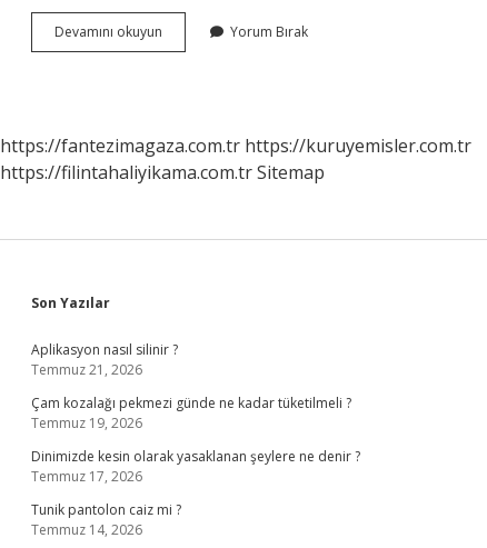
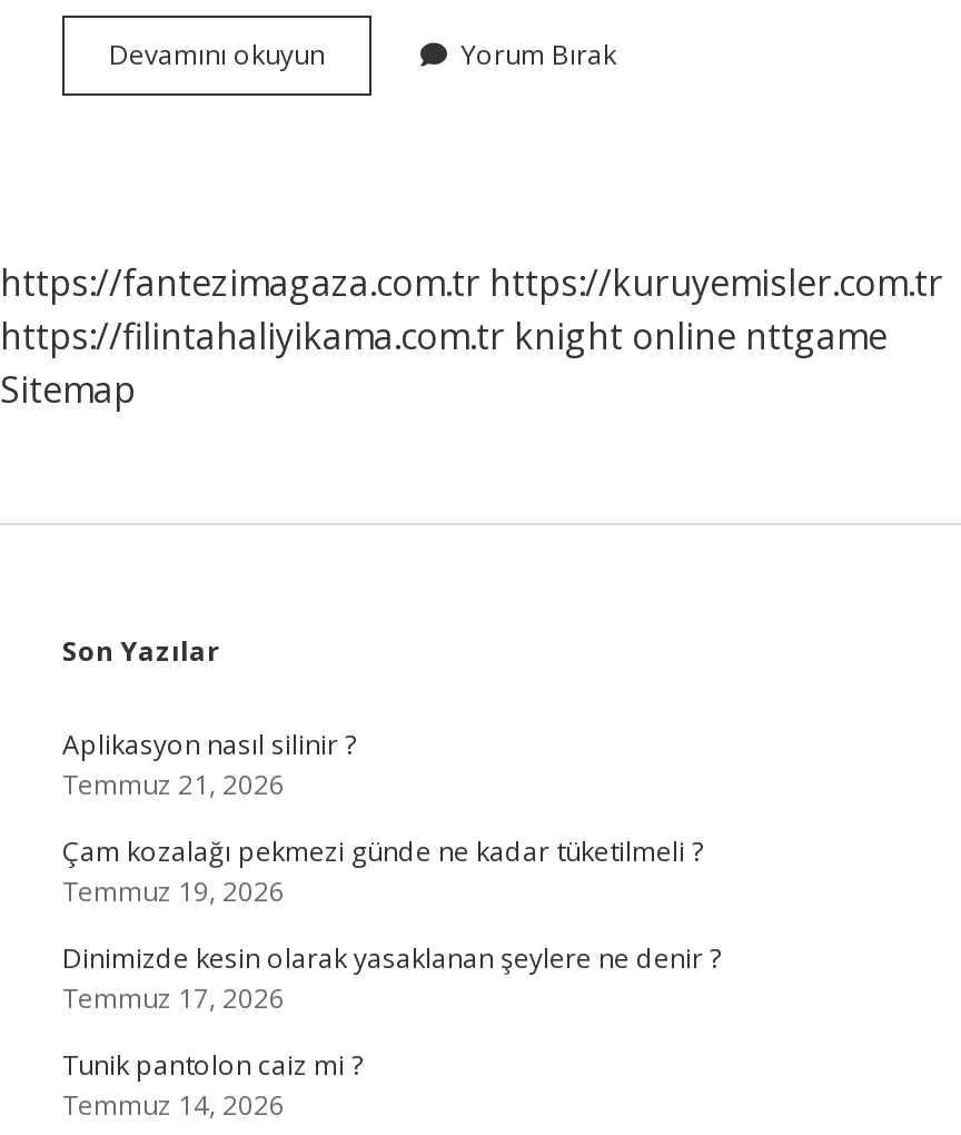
- https://filintahaliyikama.com.tr Sitemap
+ https://filintahaliyikama.com.tr knight online nttgame
+ Sitemap
